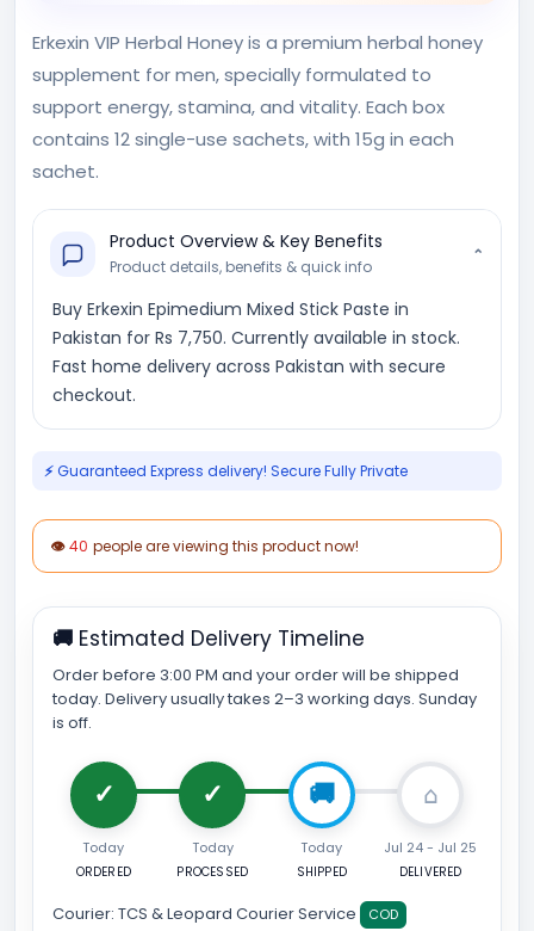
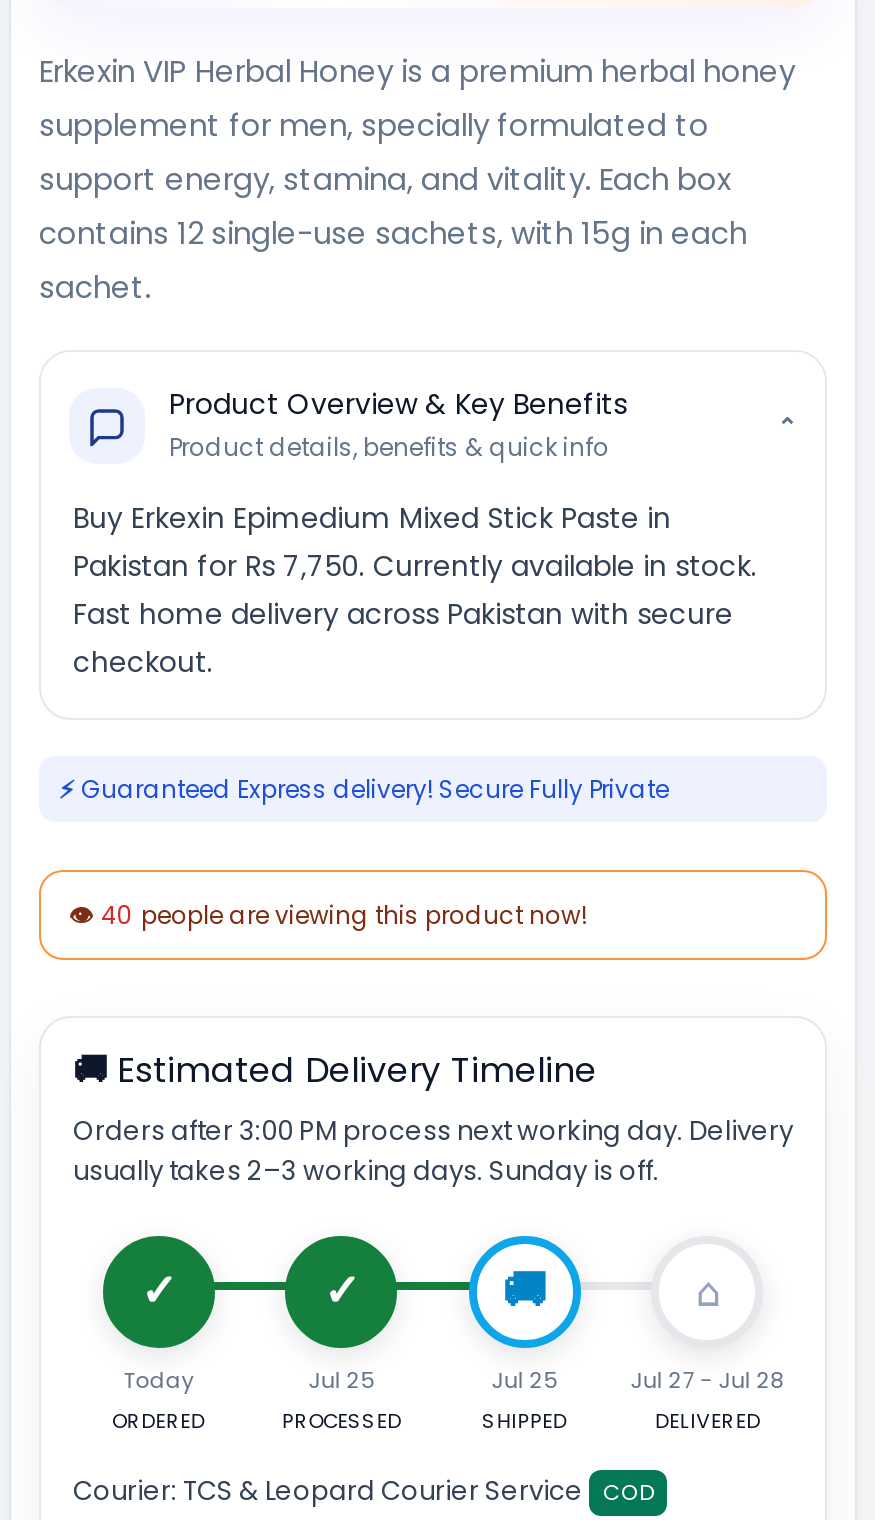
- Order before 3:00 PM and your order will be shipped
- today. Delivery usually takes 2–3 working days. Sunday
- is off.
+ Orders after 3:00 PM process next working day. Delivery
+ usually takes 2–3 working days. Sunday is off.

- Today
+ Jul 25

- Today
+ Jul 25

- Jul 24 - Jul 25
+ Jul 27 - Jul 28
